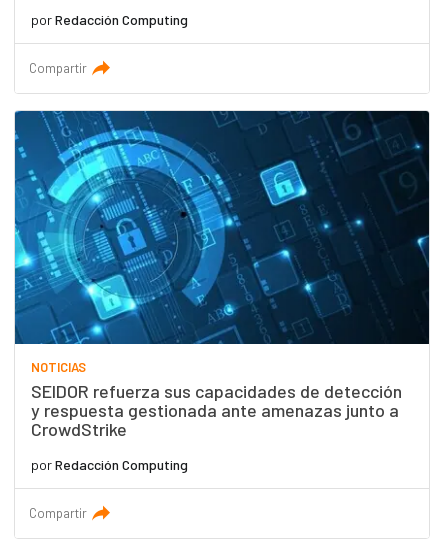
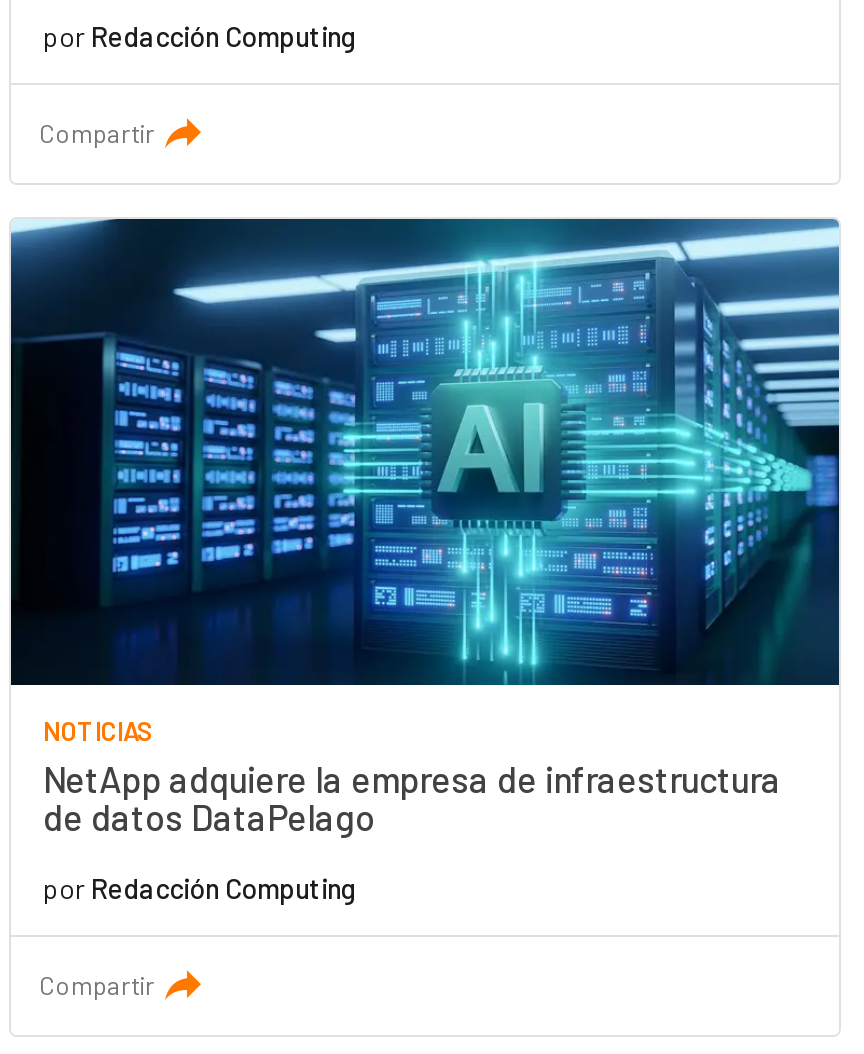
- [image]
- SEIDOR refuerza sus capacidades de detección
- y respuesta gestionada ante amenazas junto a
- CrowdStrike
+ [image]
+ NetApp adquiere la empresa de infraestructura
+ de datos DataPelago
